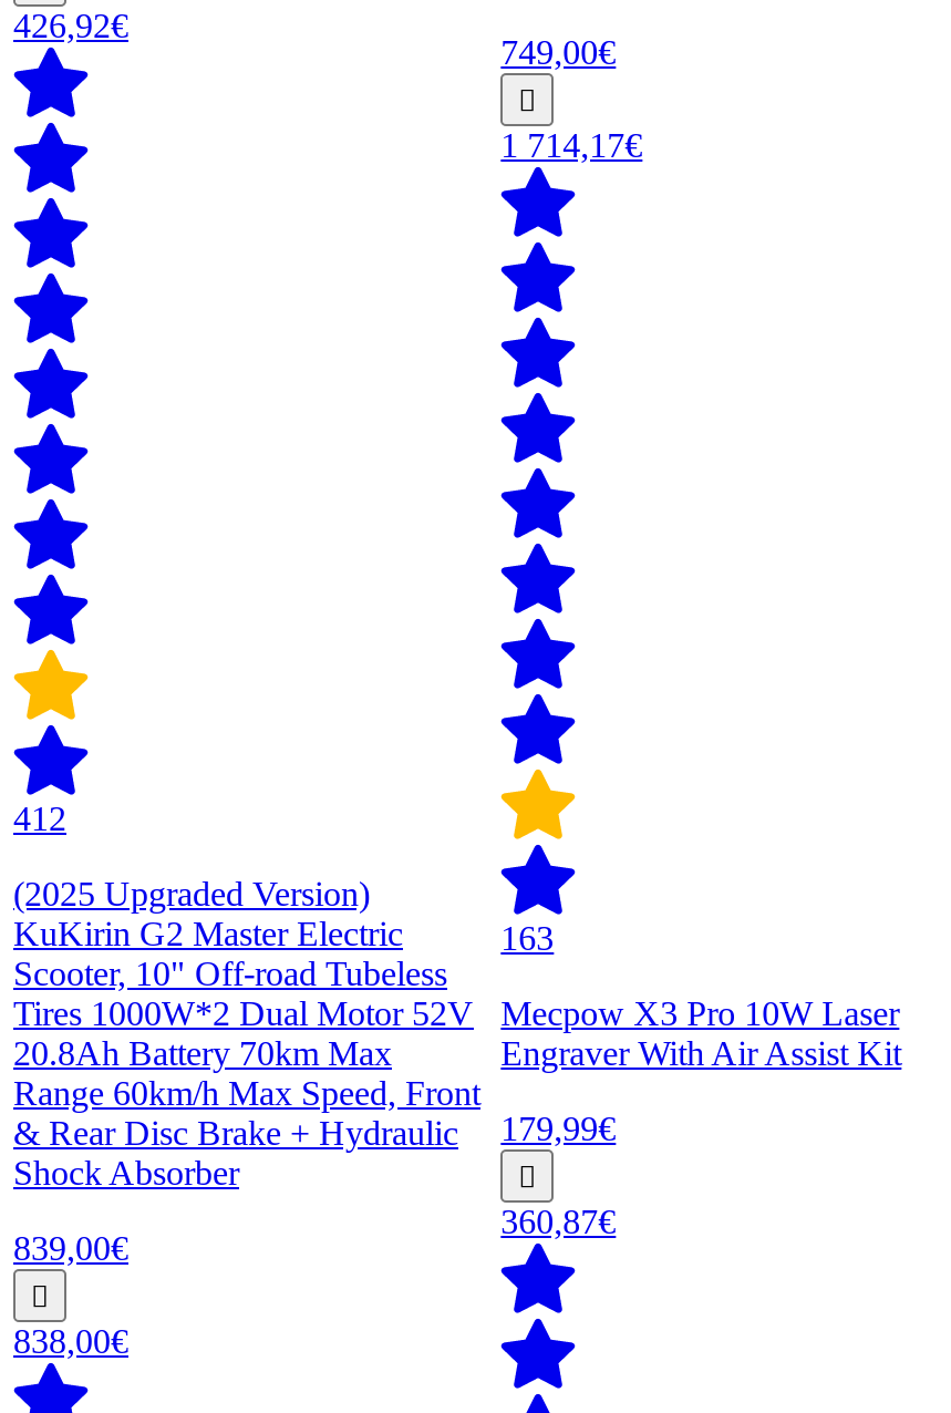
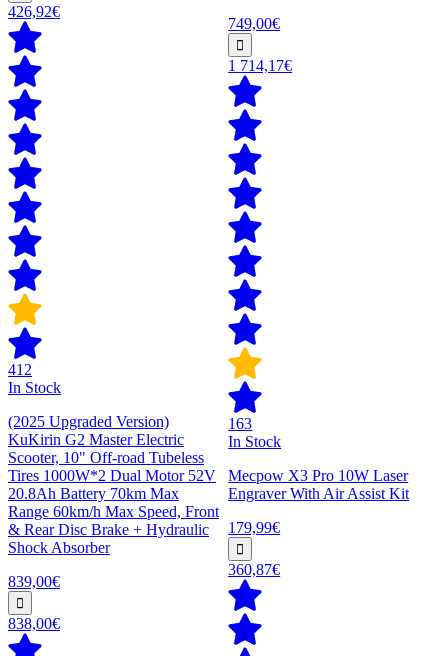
+ In Stock

+ In Stock
